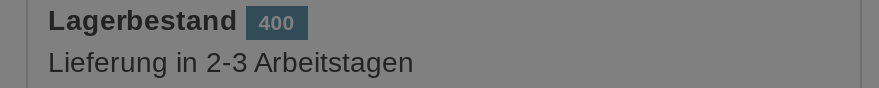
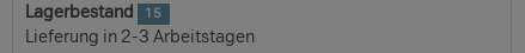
- Lagerbestand 400
+ Lagerbestand 15
